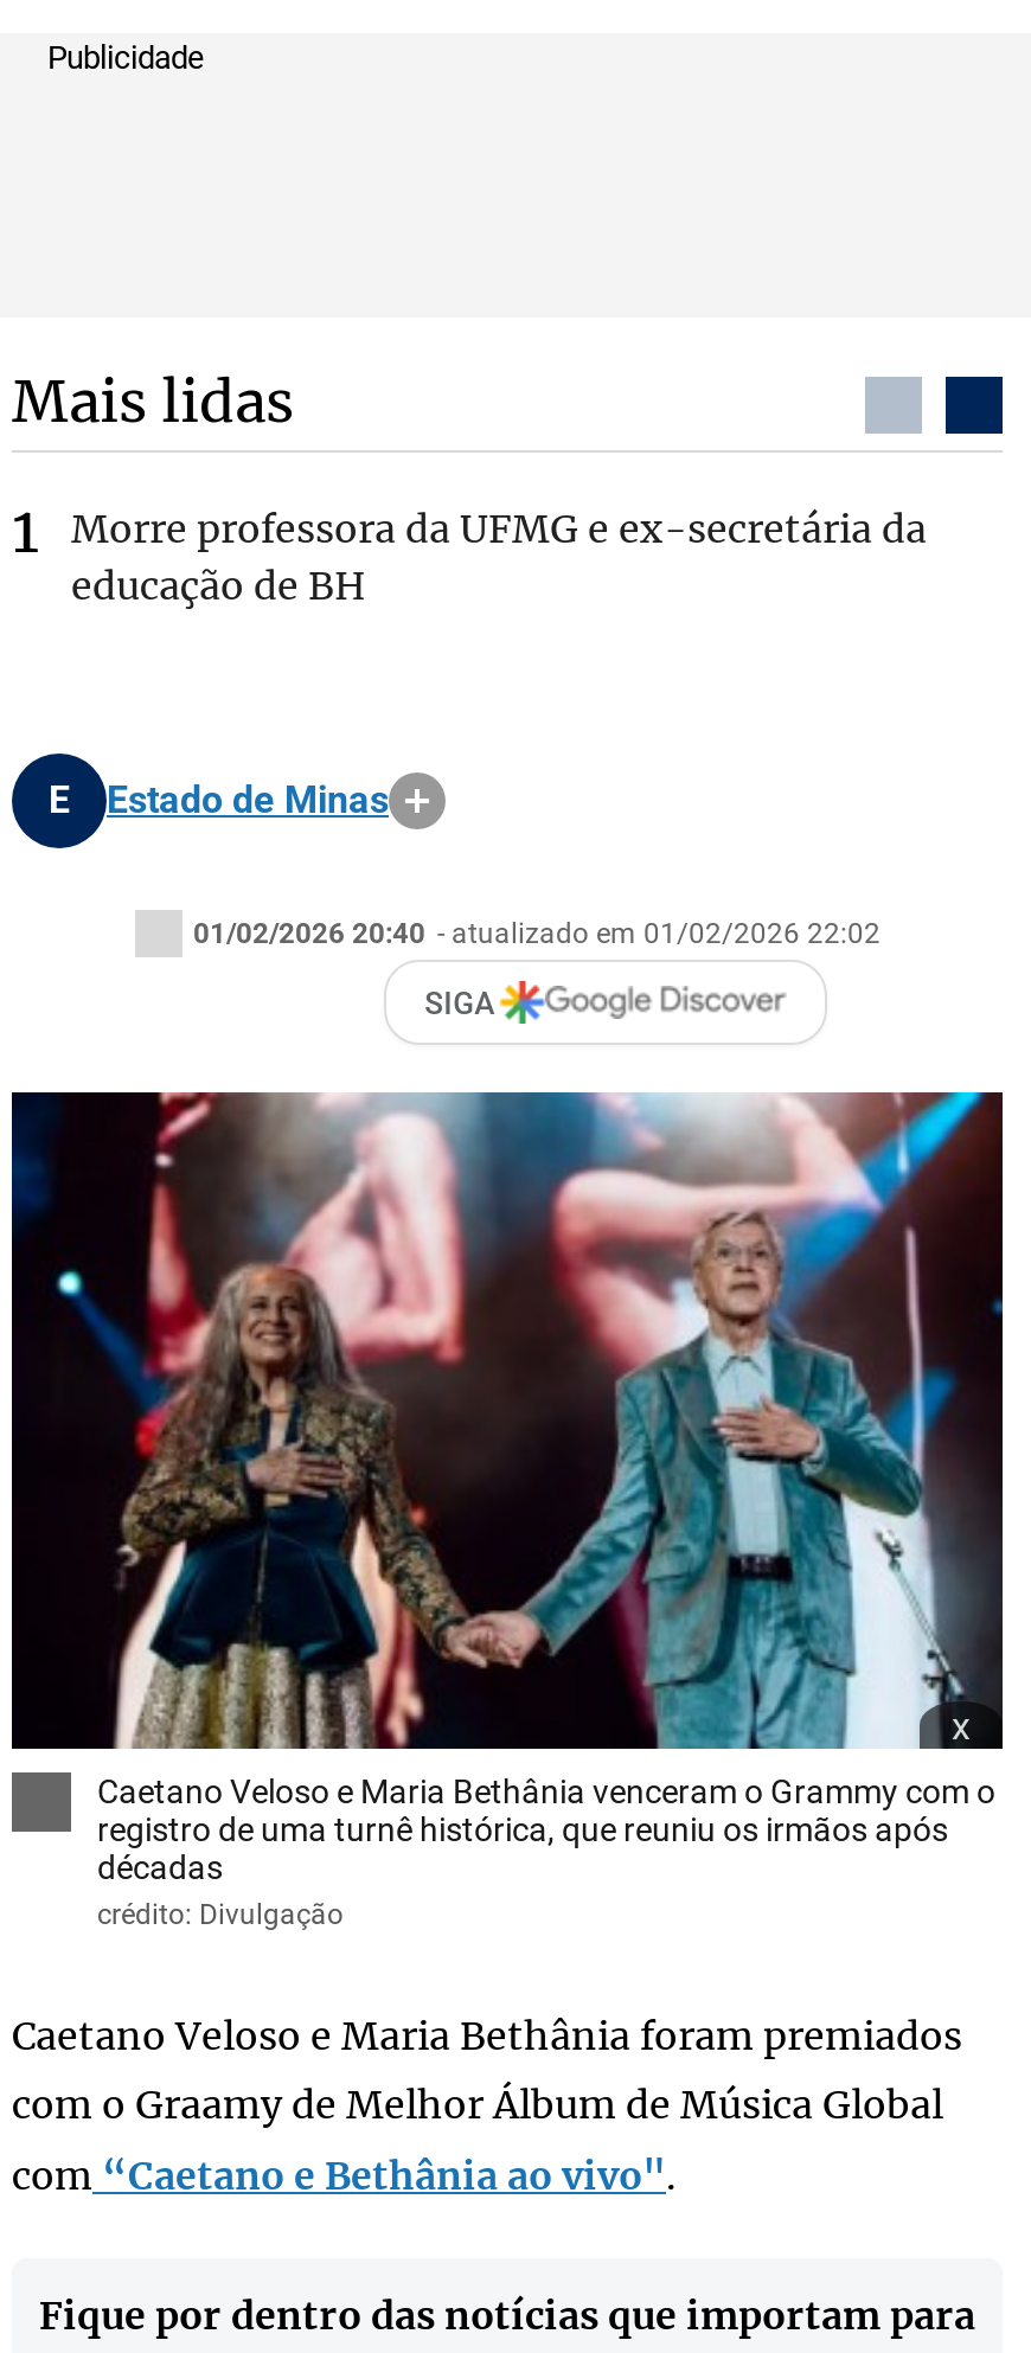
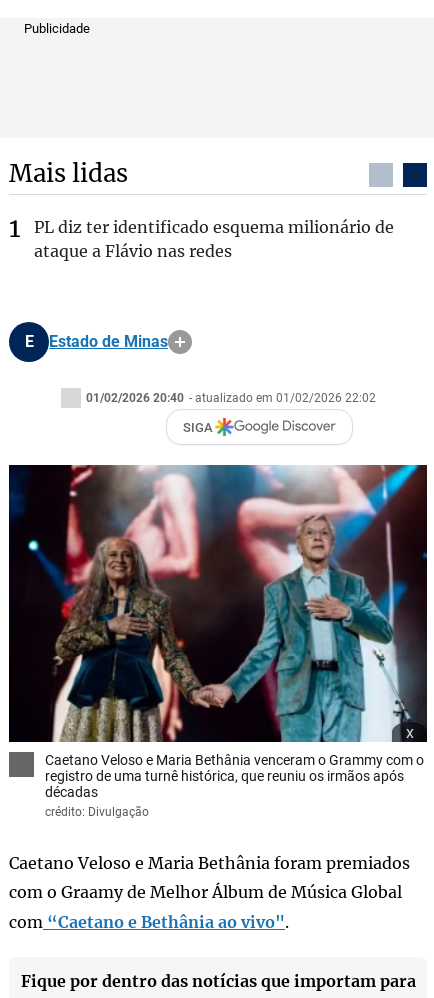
- Morre professora da UFMG e ex-secretária da
- educação de BH
+ PL diz ter identificado esquema milionário de
+ ataque a Flávio nas redes
